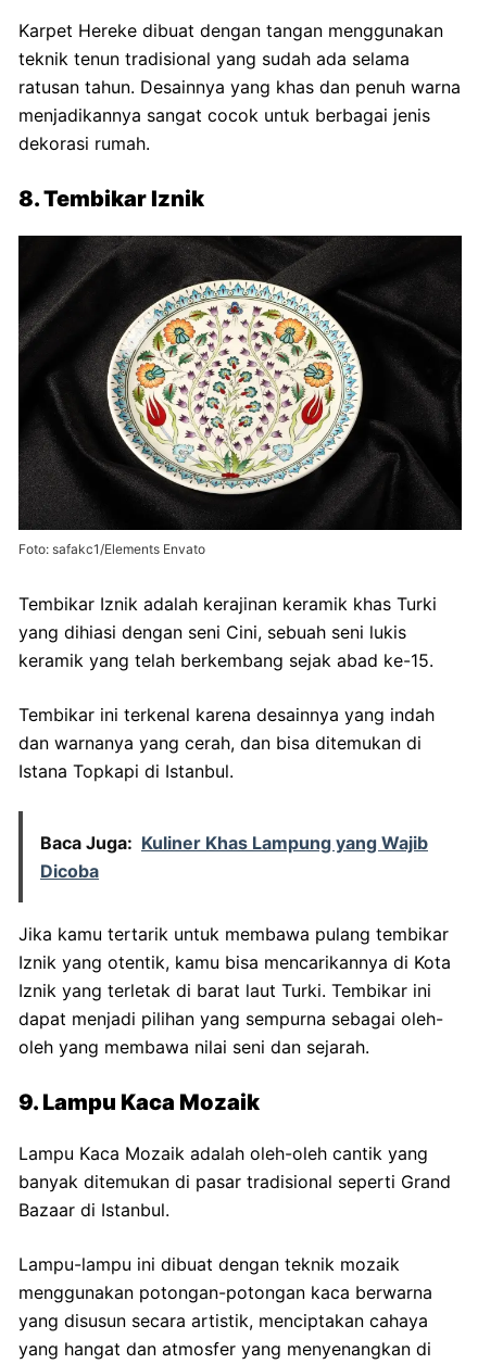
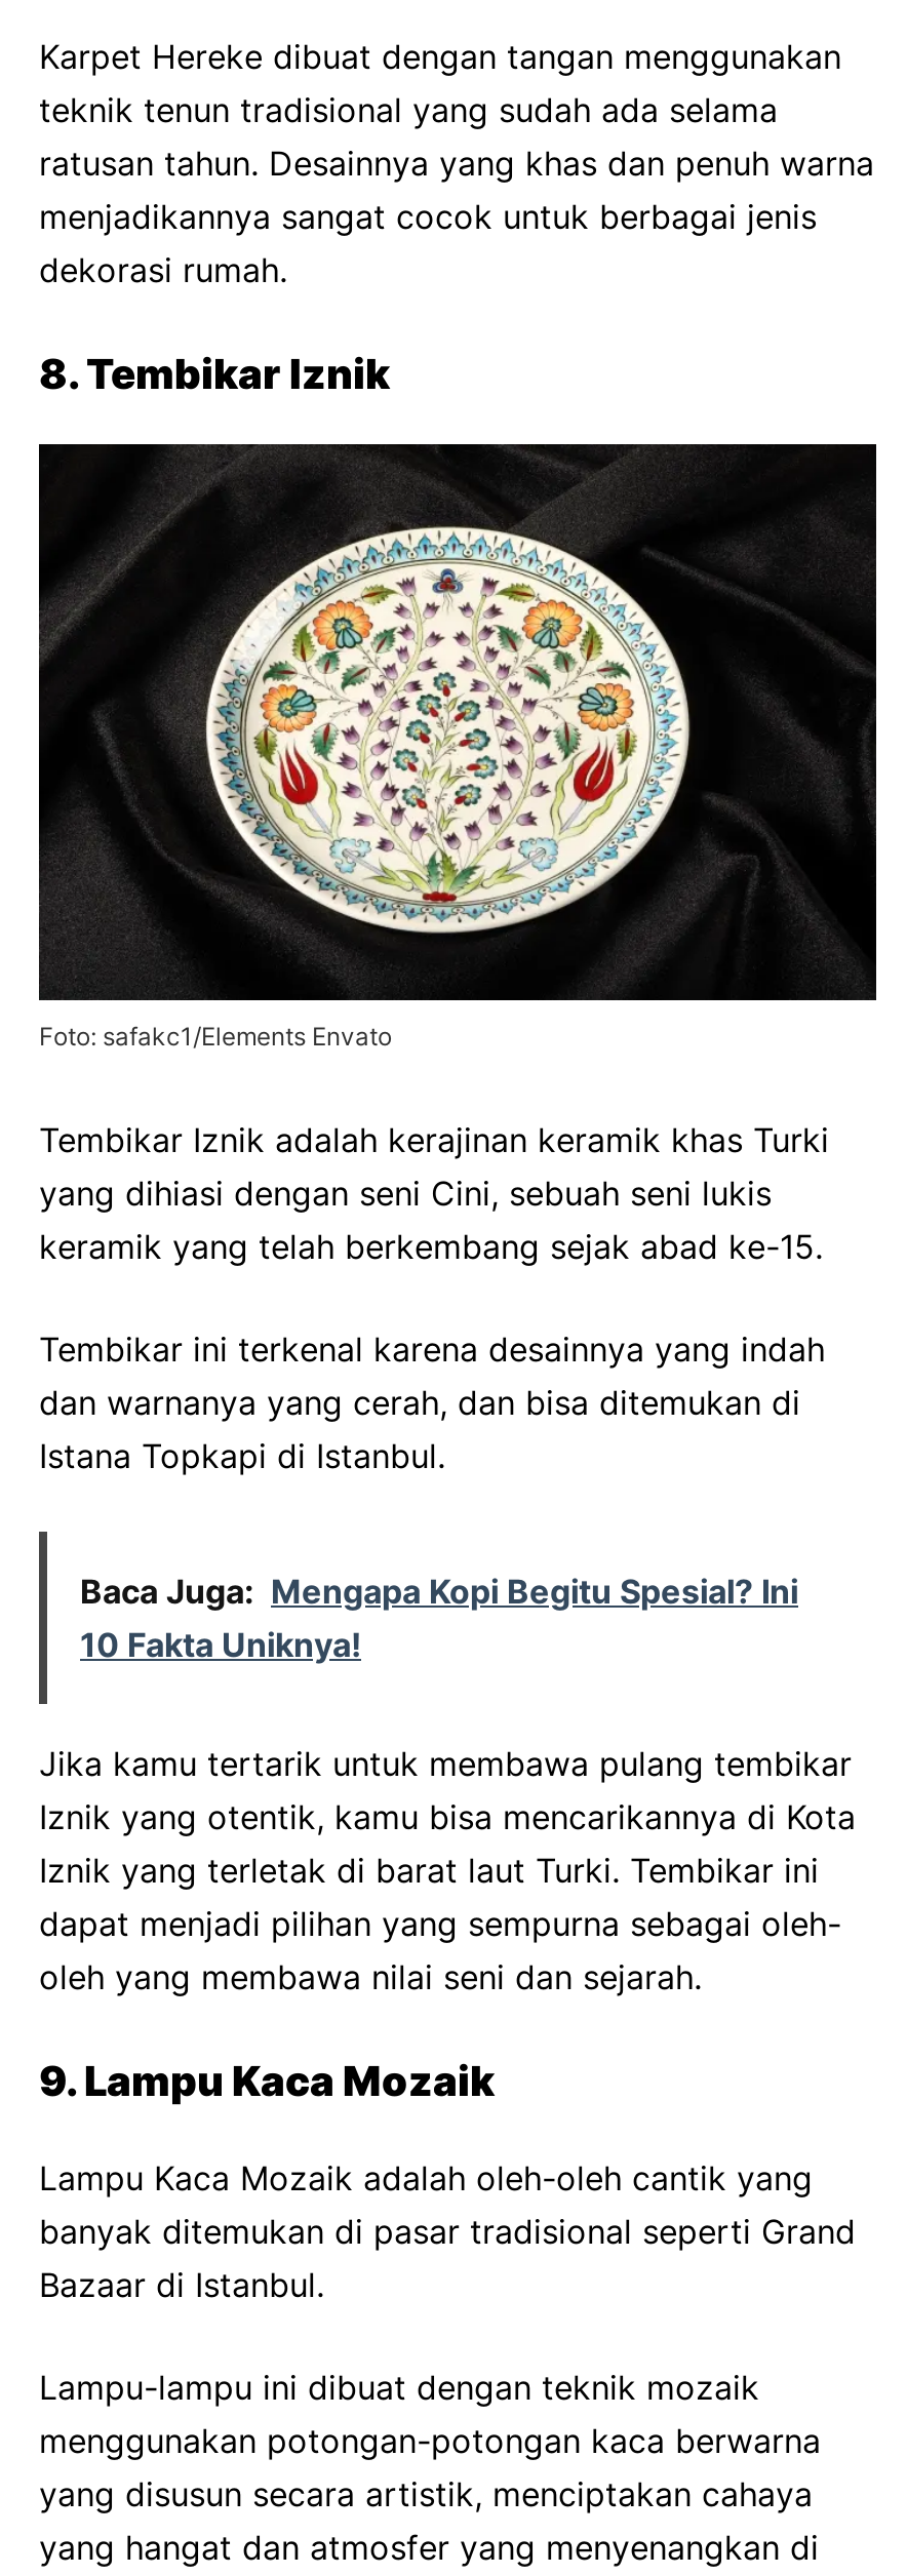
- Baca Juga: Kuliner Khas Lampung yang Wajib
- Dicoba
+ Baca Juga: Mengapa Kopi Begitu Spesial? Ini
+ 10 Fakta Uniknya!
